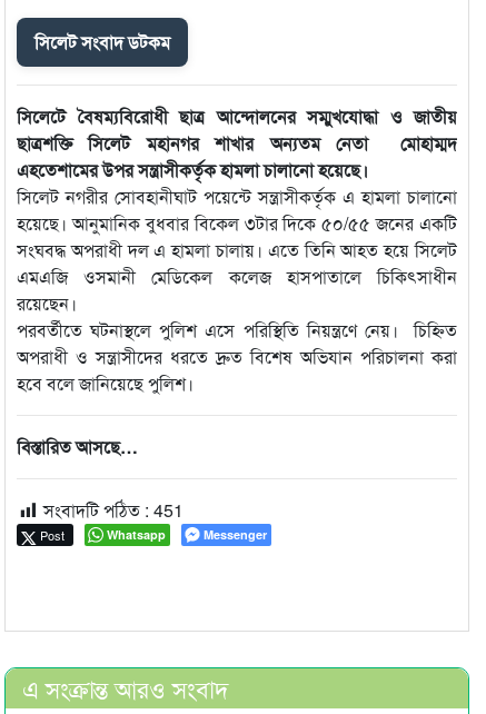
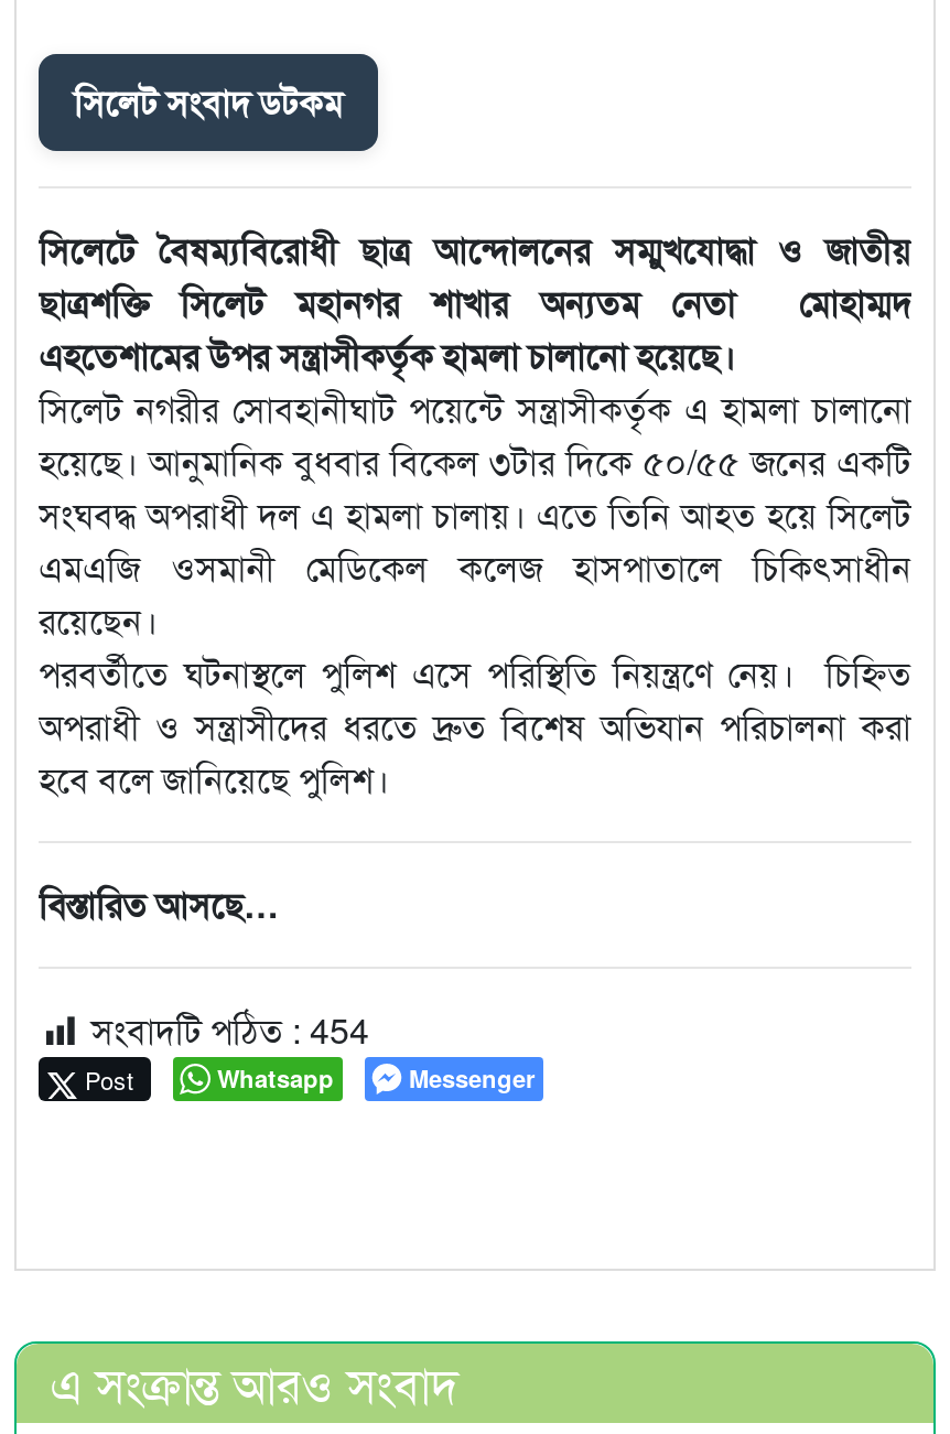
- সংবাদটি পঠিত : 451
+ সংবাদটি পঠিত : 454
